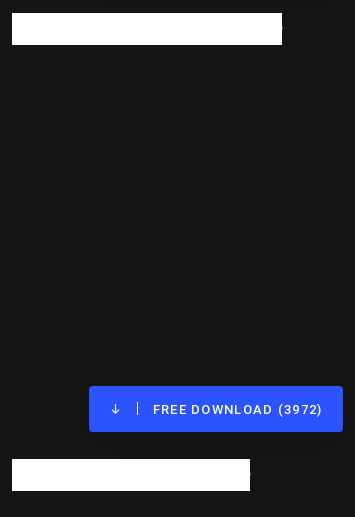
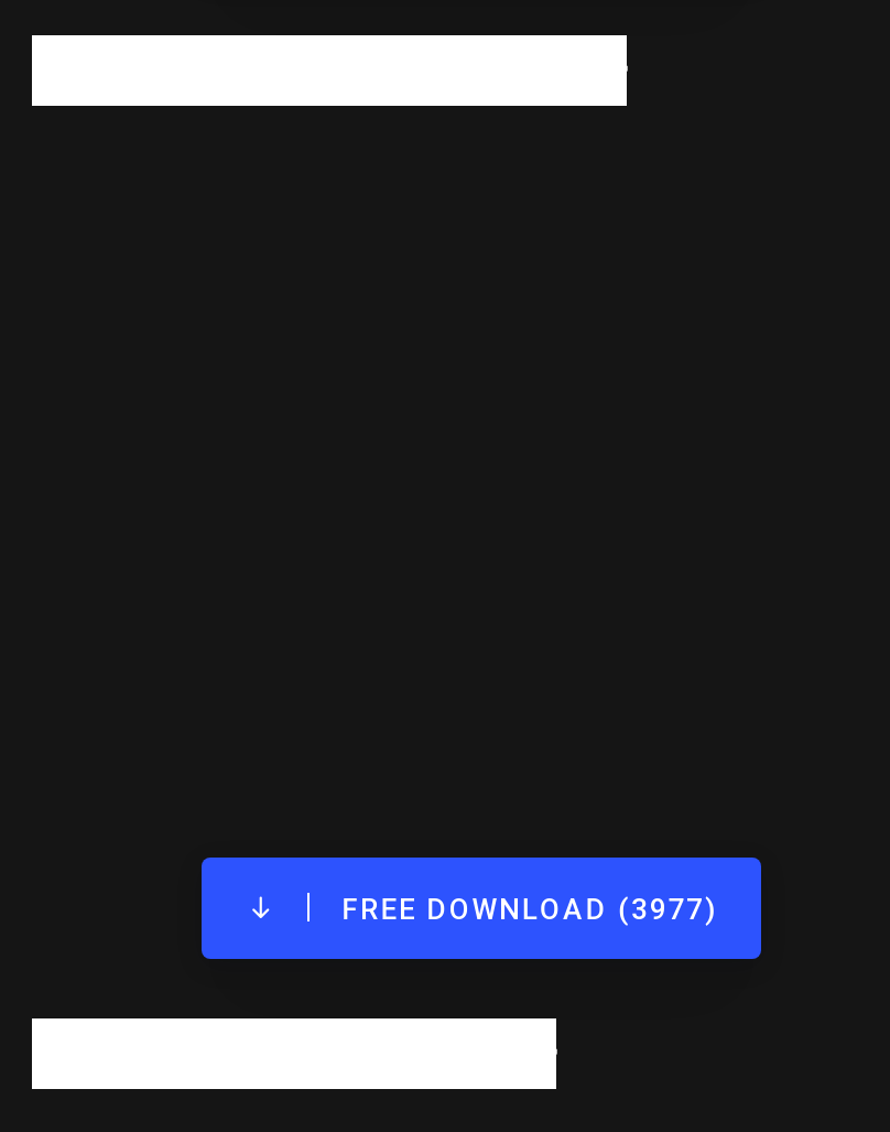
- FREE DOWNLOAD (3972)
+ FREE DOWNLOAD (3977)
